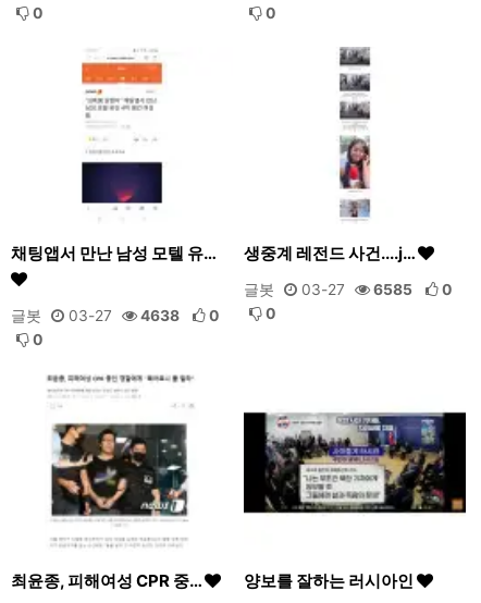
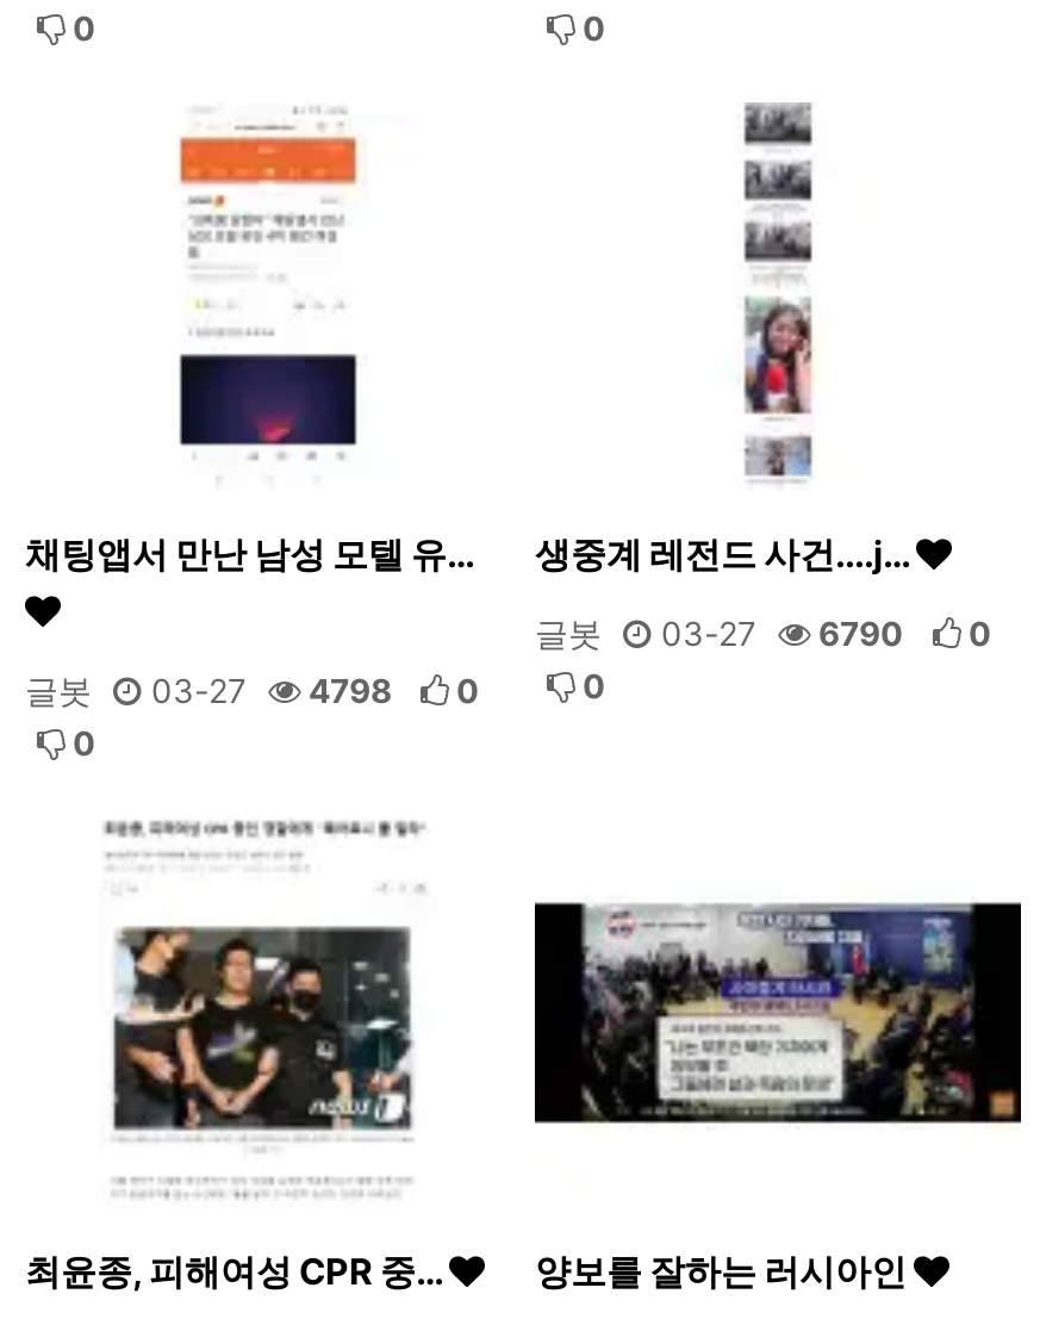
- 글봇 03-27 6585 0
+ 글봇 03-27 6790 0

- 글봇 03-27 4638 0
+ 글봇 03-27 4798 0
